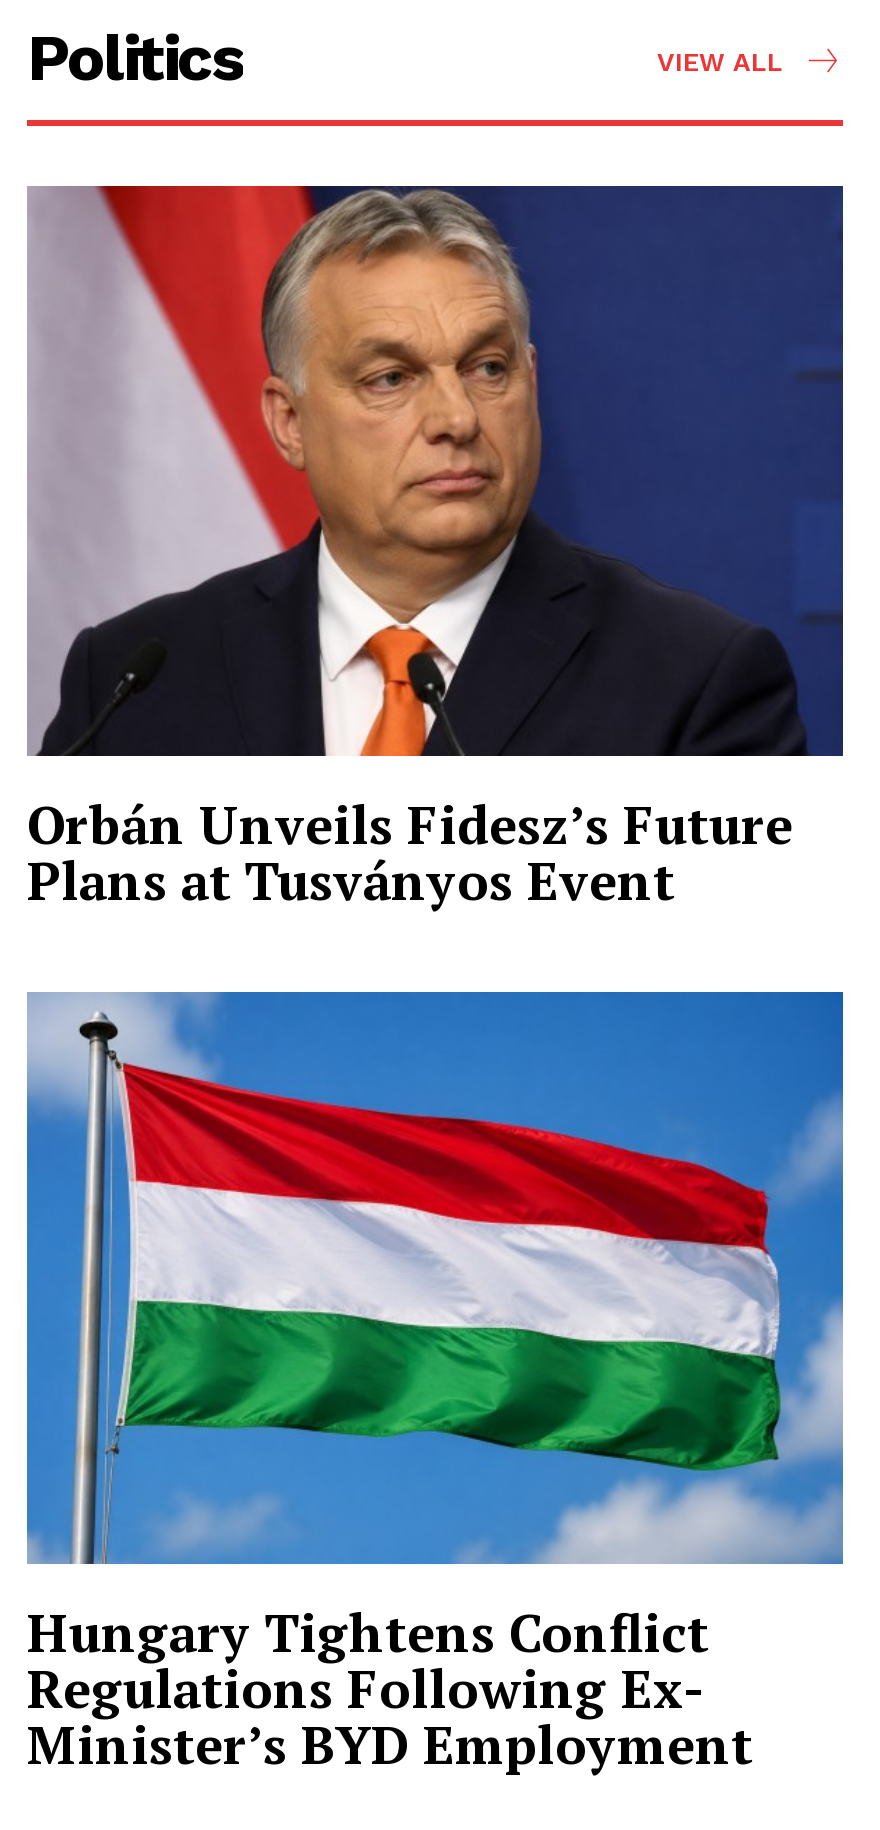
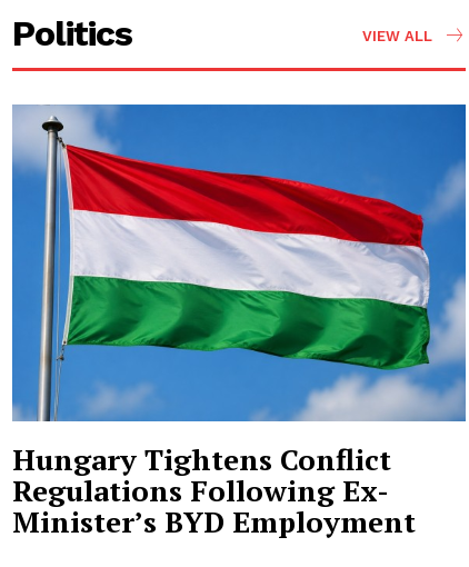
- [image]
- Orbán Unveils Fidesz’s Future
- Plans at Tusványos Event
